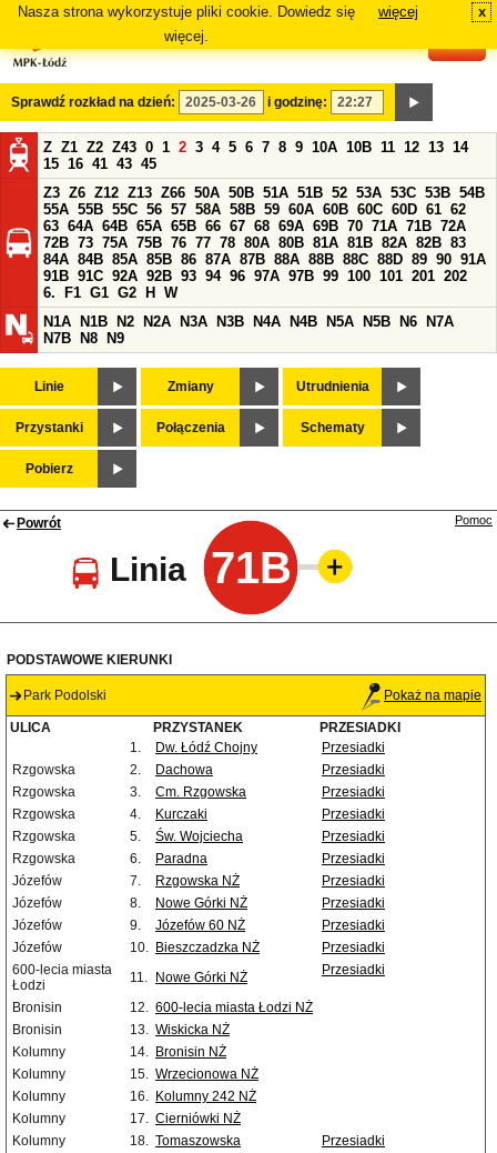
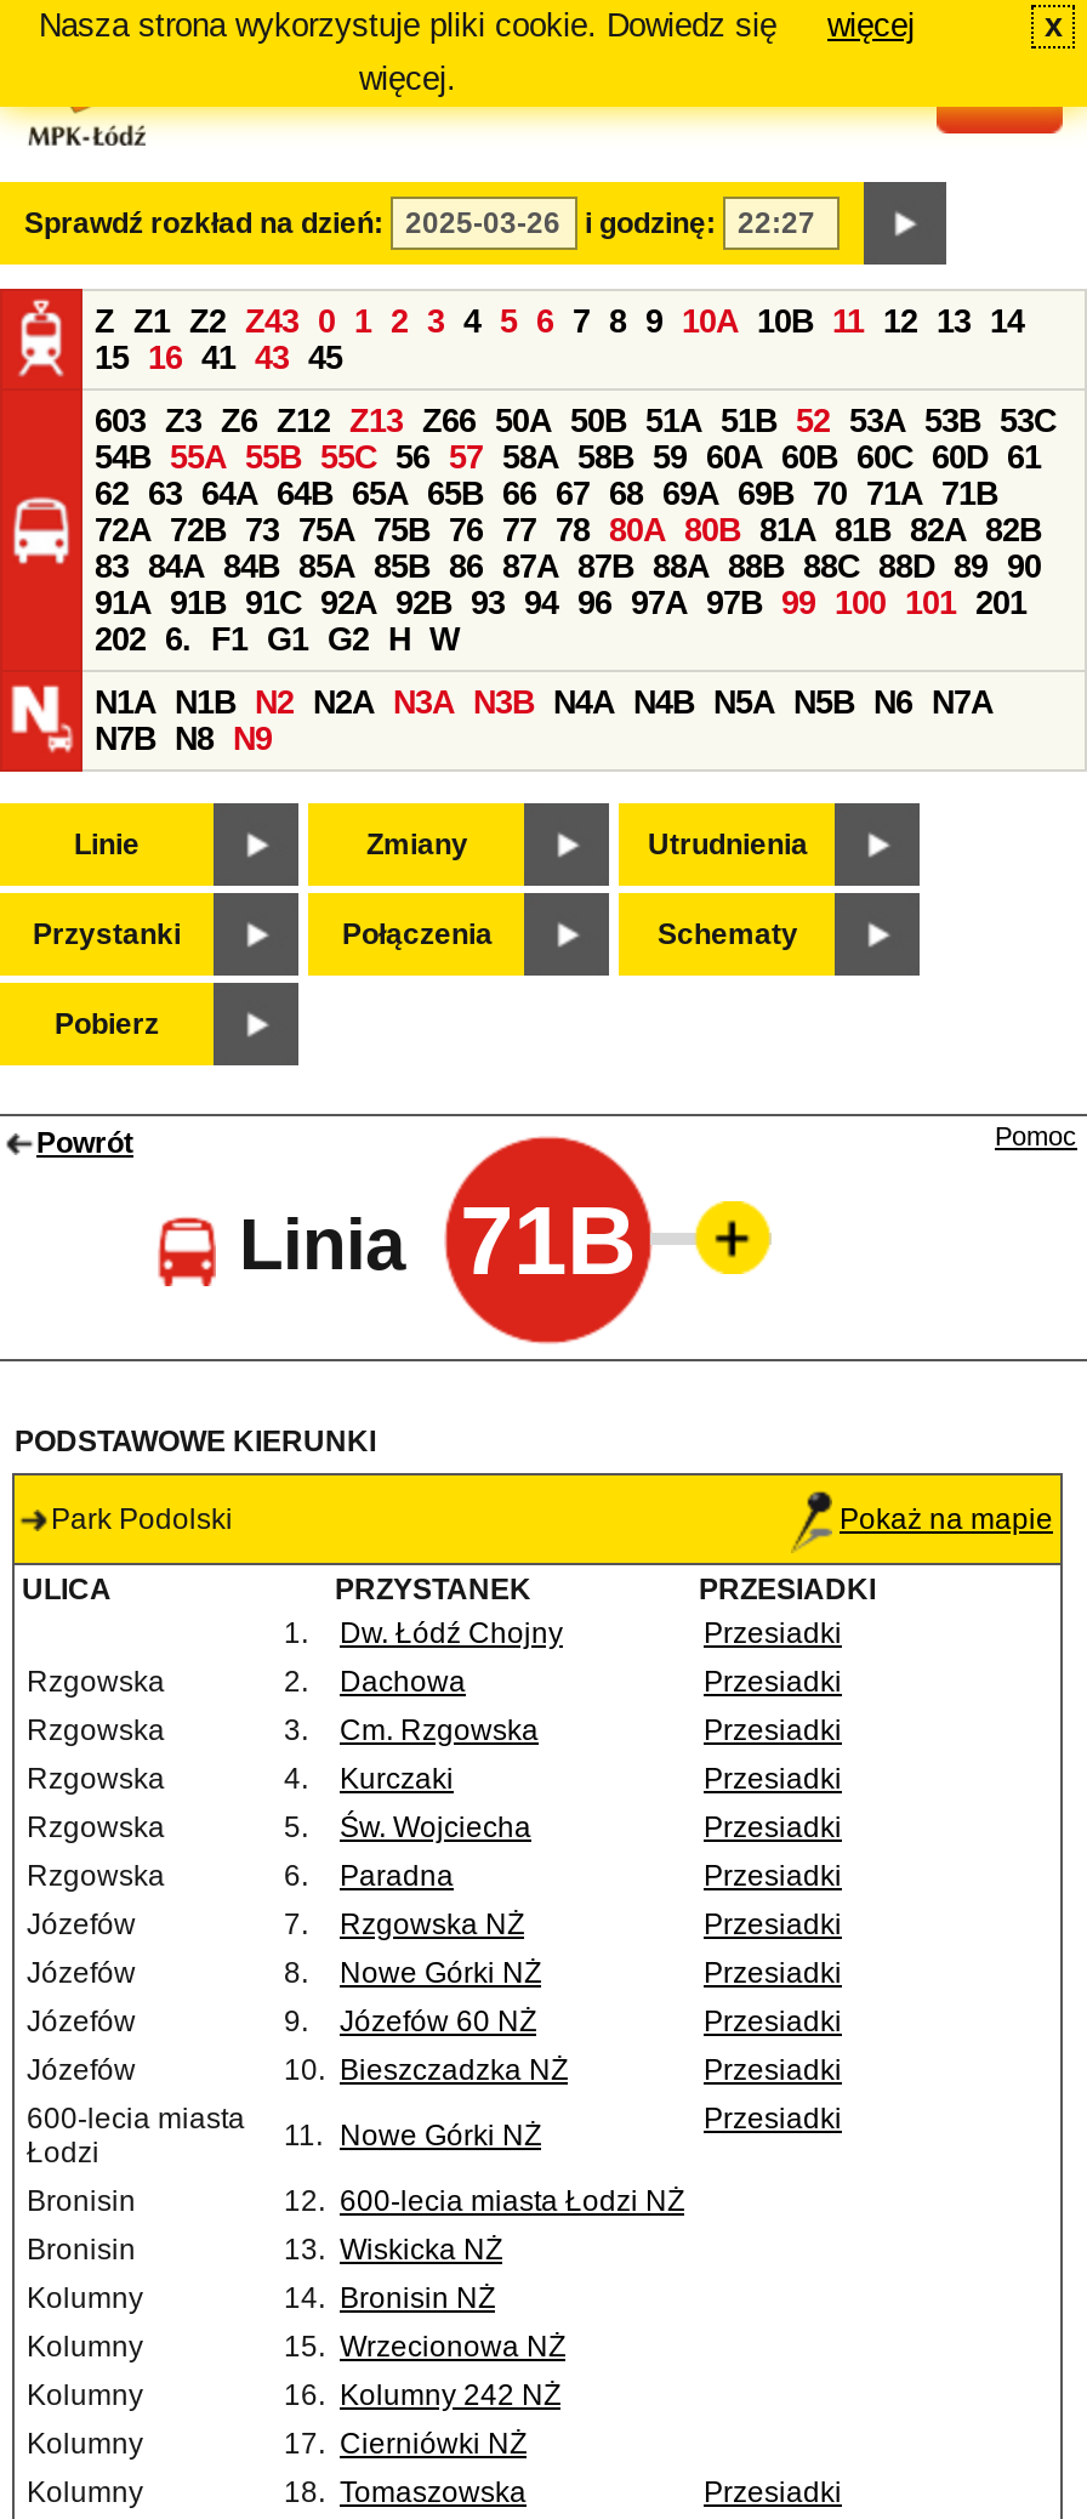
- Z3 Z6 Z12 Z13 Z66 50A 50B 51A 51B 52 53A 53C 53B 54B
- 55A 55B 55C 56 57 58A 58B 59 60A 60B 60C 60D 61 62
- 63 64A 64B 65A 65B 66 67 68 69A 69B 70 71A 71B 72A
- 72B 73 75A 75B 76 77 78 80A 80B 81A 81B 82A 82B 83
- 84A 84B 85A 85B 86 87A 87B 88A 88B 88C 88D 89 90 91A
- 91B 91C 92A 92B 93 94 96 97A 97B 99 100 101 201 202
- 6. F1 G1 G2 H W
+ 603 Z3 Z6 Z12 Z13 Z66 50A 50B 51A 51B 52 53A 53B 53C
+ 54B 55A 55B 55C 56 57 58A 58B 59 60A 60B 60C 60D 61
+ 62 63 64A 64B 65A 65B 66 67 68 69A 69B 70 71A 71B
+ 72A 72B 73 75A 75B 76 77 78 80A 80B 81A 81B 82A 82B
+ 83 84A 84B 85A 85B 86 87A 87B 88A 88B 88C 88D 89 90
+ 91A 91B 91C 92A 92B 93 94 96 97A 97B 99 100 101 201
+ 202 6. F1 G1 G2 H W
